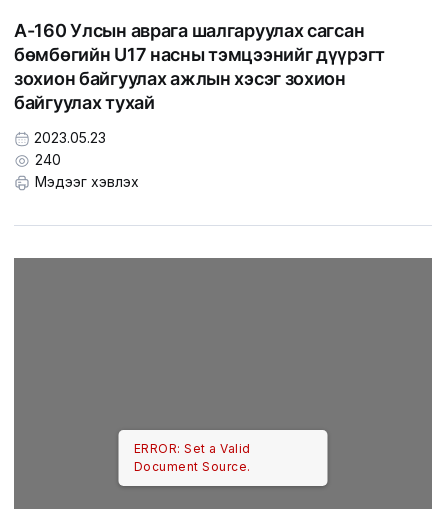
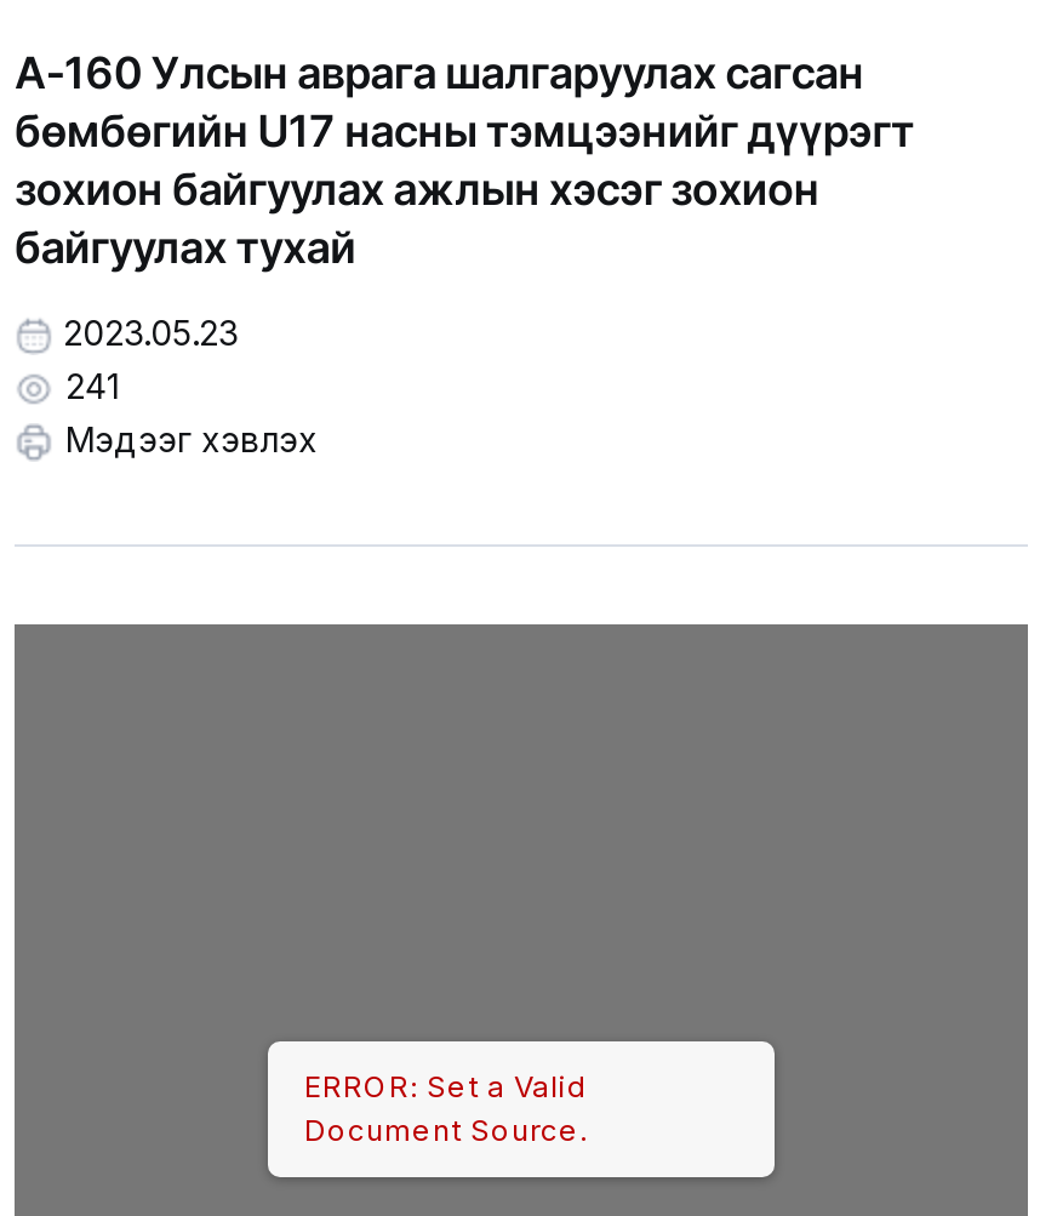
- 240
+ 241
